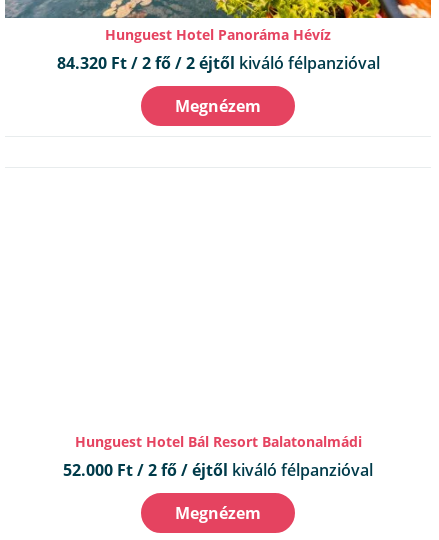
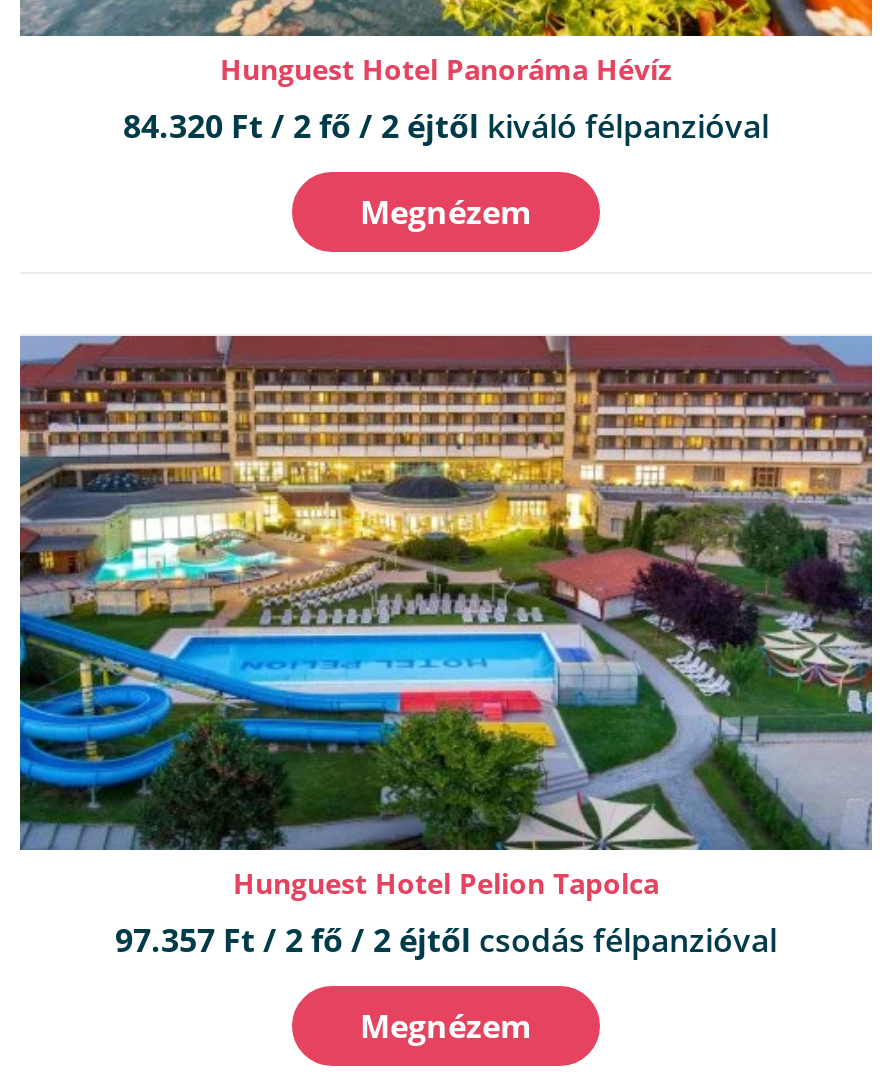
+ [image]

- Hunguest Hotel Bál Resort Balatonalmádi
- 52.000 Ft / 2 fő / éjtől kiváló félpanzióval
+ Hunguest Hotel Pelion Tapolca
+ 97.357 Ft / 2 fő / 2 éjtől csodás félpanzióval
